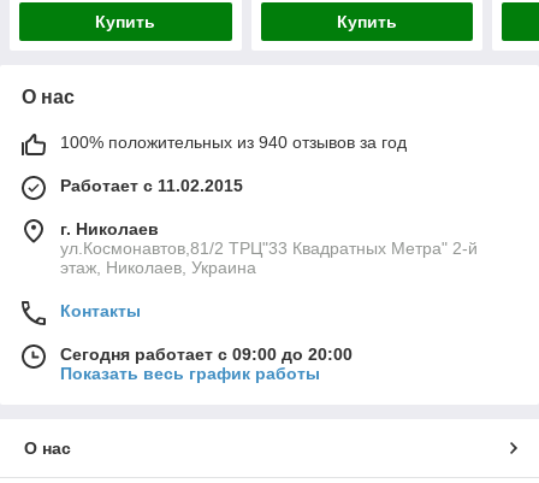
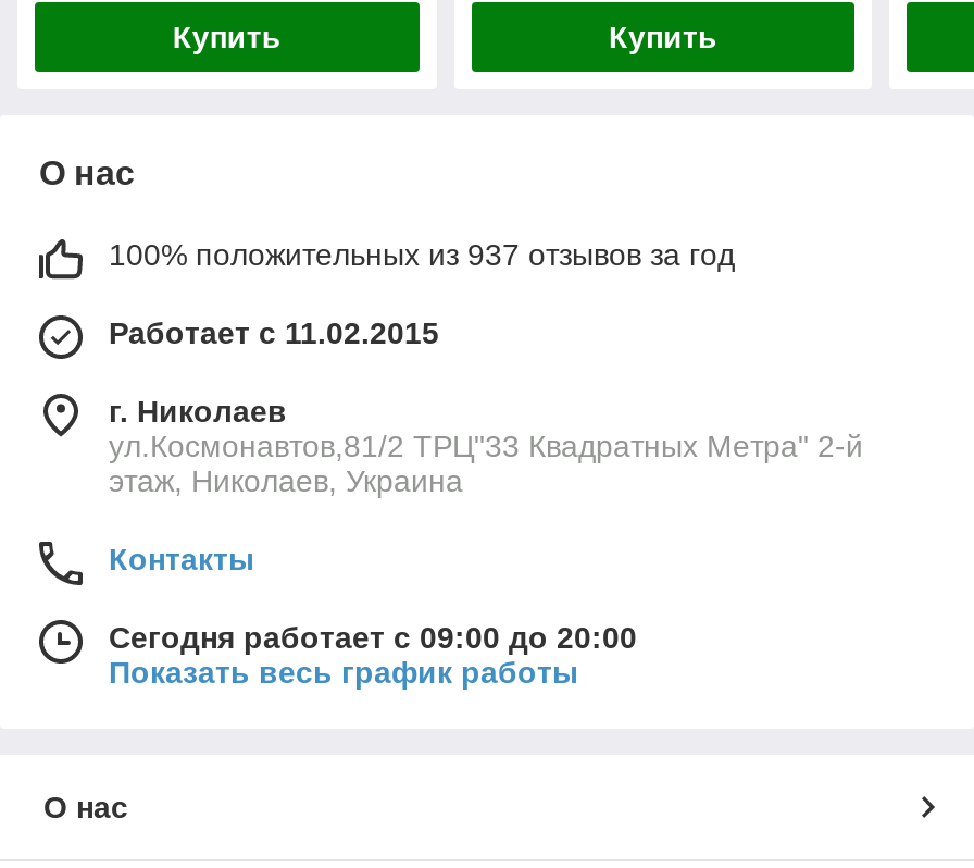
- 100% положительных из 940 отзывов за год
+ 100% положительных из 937 отзывов за год
